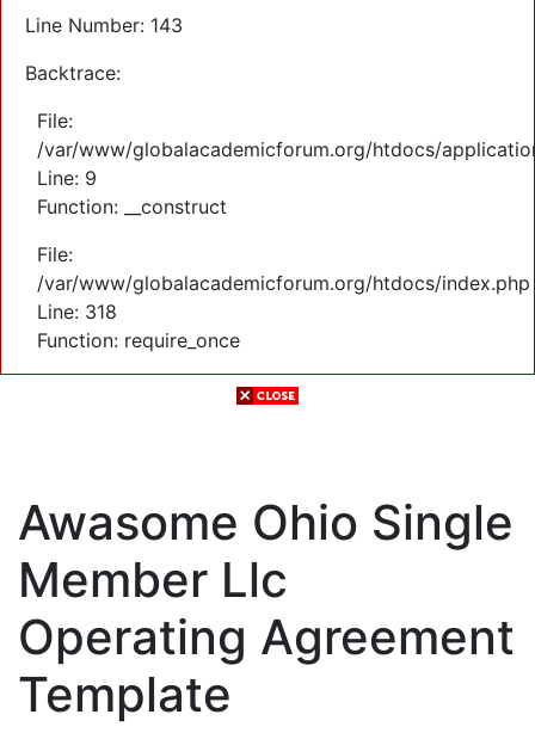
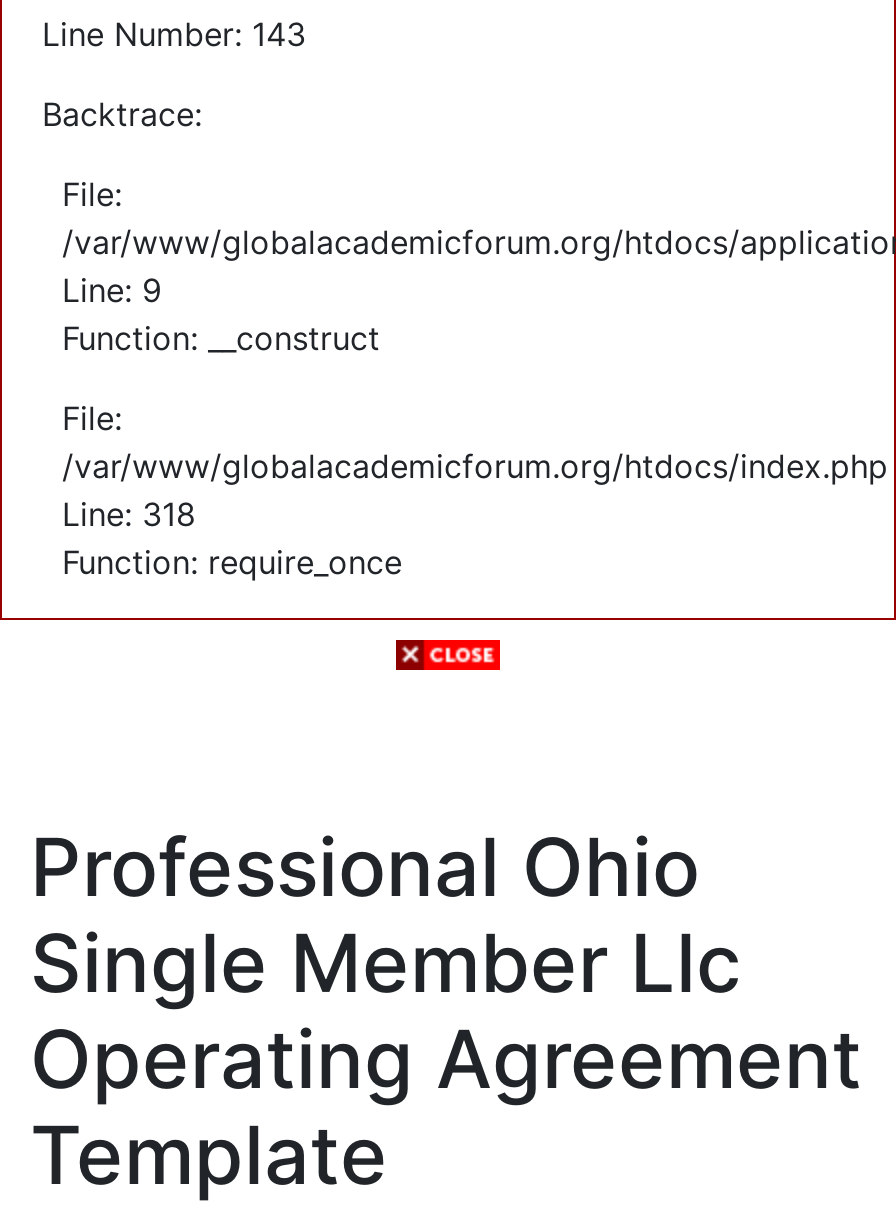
- Awasome Ohio Single
- Member Llc
+ Professional Ohio
+ Single Member Llc
